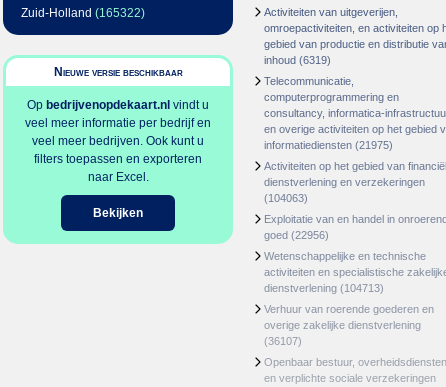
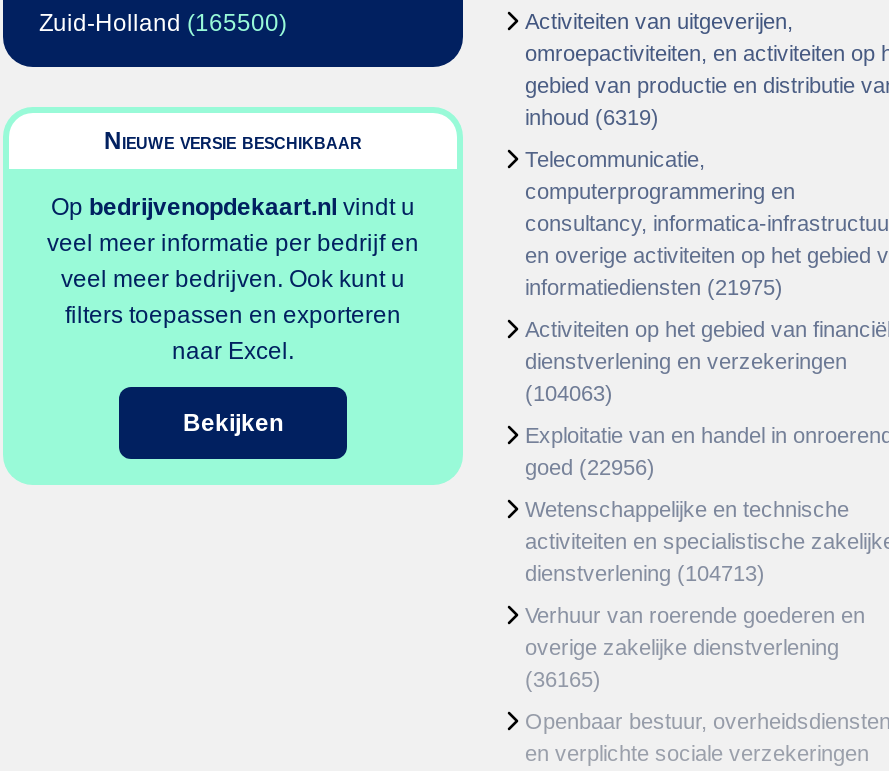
- Zuid-Holland (165322)
+ Zuid-Holland (165500)

- (36107)
+ (36165)
